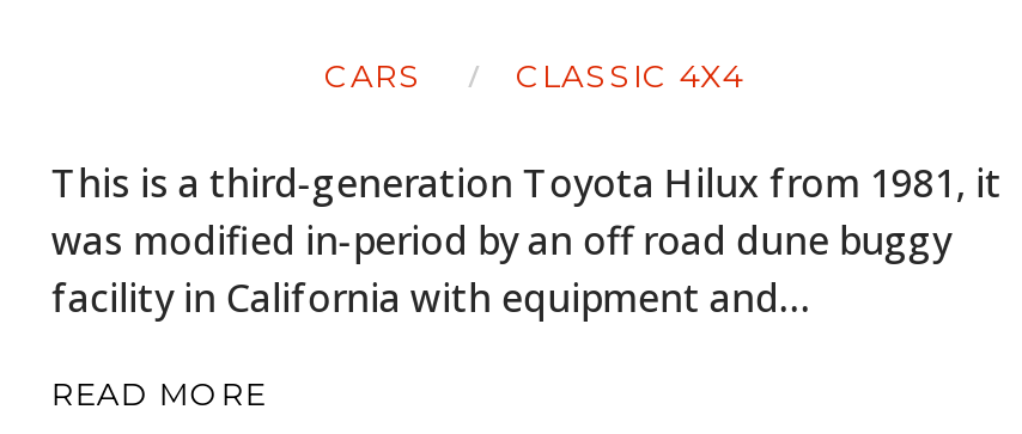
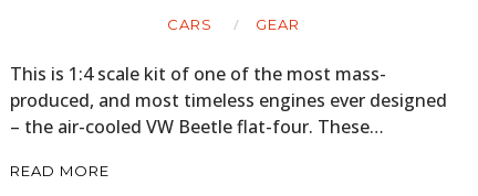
- CLASSIC 4X4
+ GEAR

- This is a third-generation Toyota Hilux from 1981, it
- was modified in-period by an off road dune buggy
- facility in California with equipment and…
+ This is 1:4 scale kit of one of the most mass-
+ produced, and most timeless engines ever designed
+ – the air-cooled VW Beetle flat-four. These…
